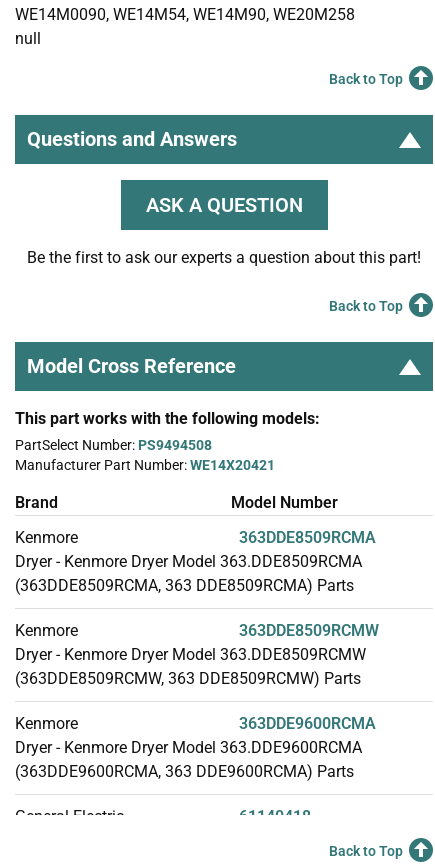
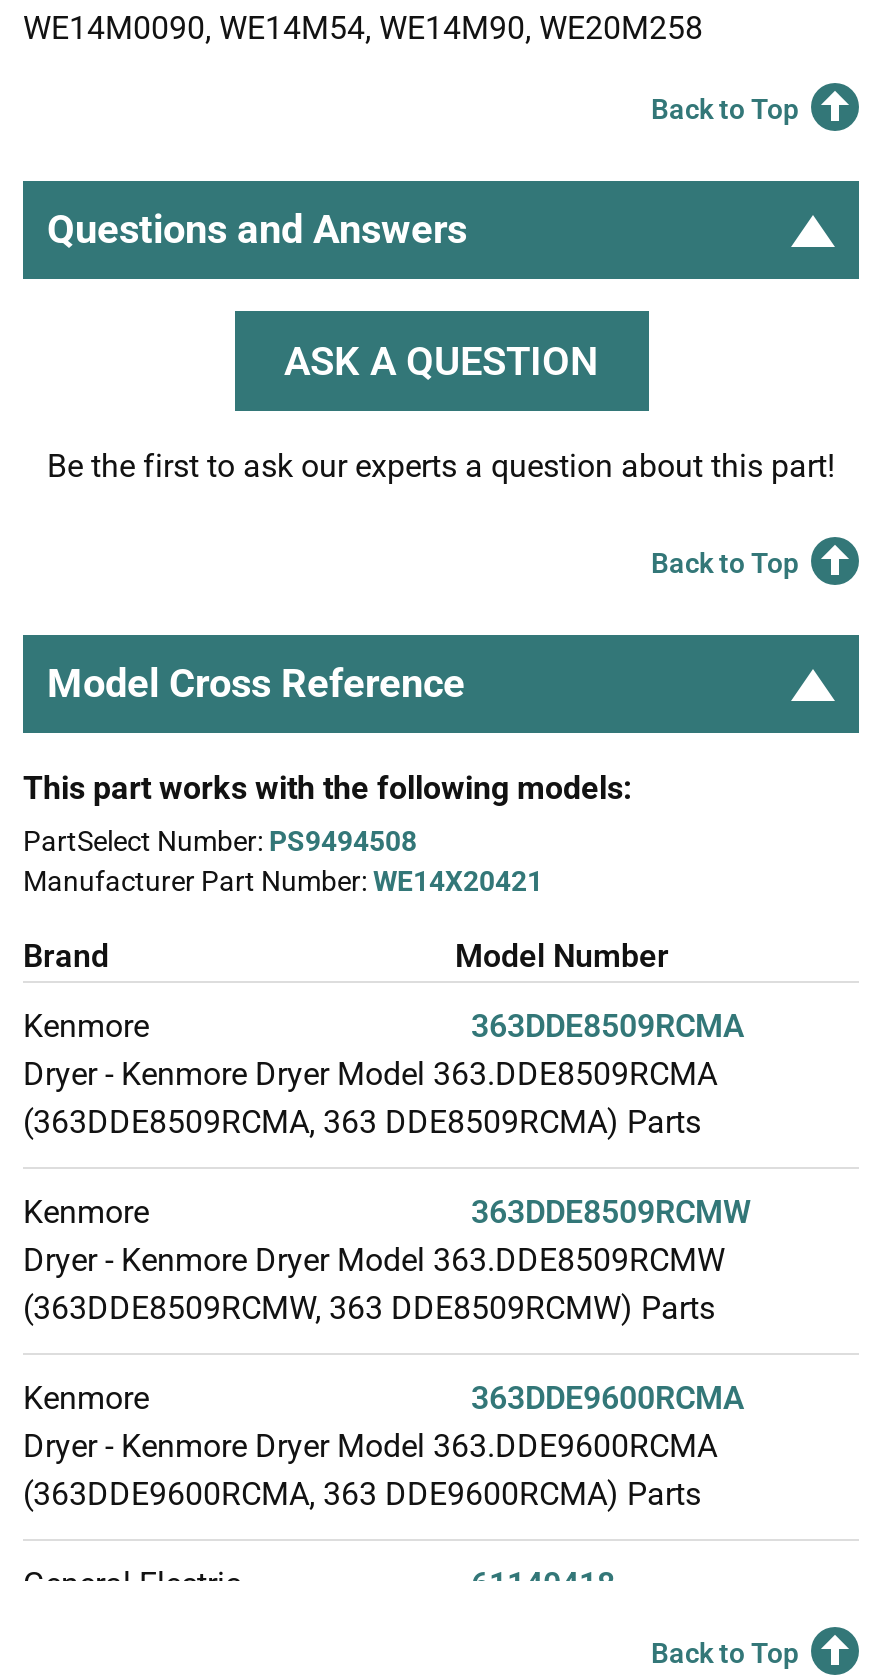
- null
